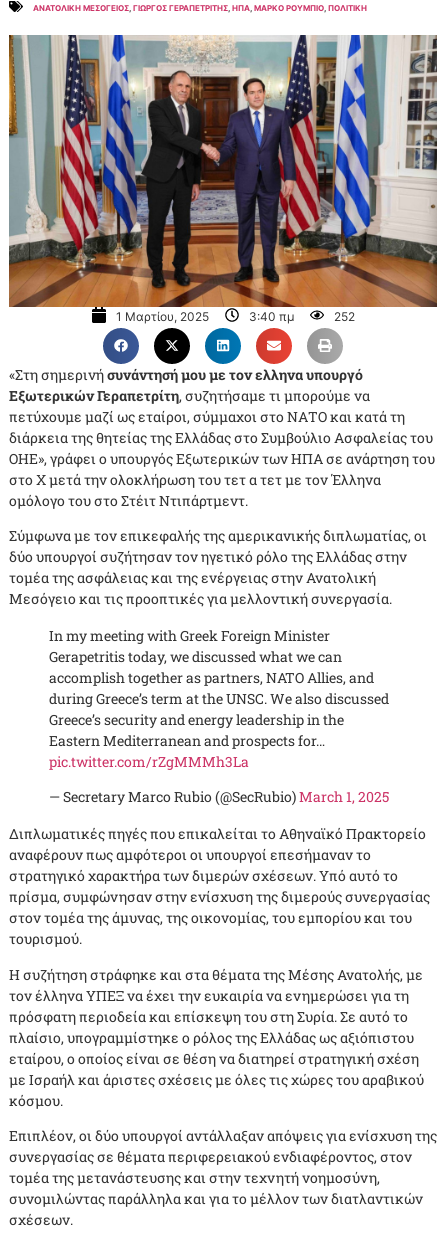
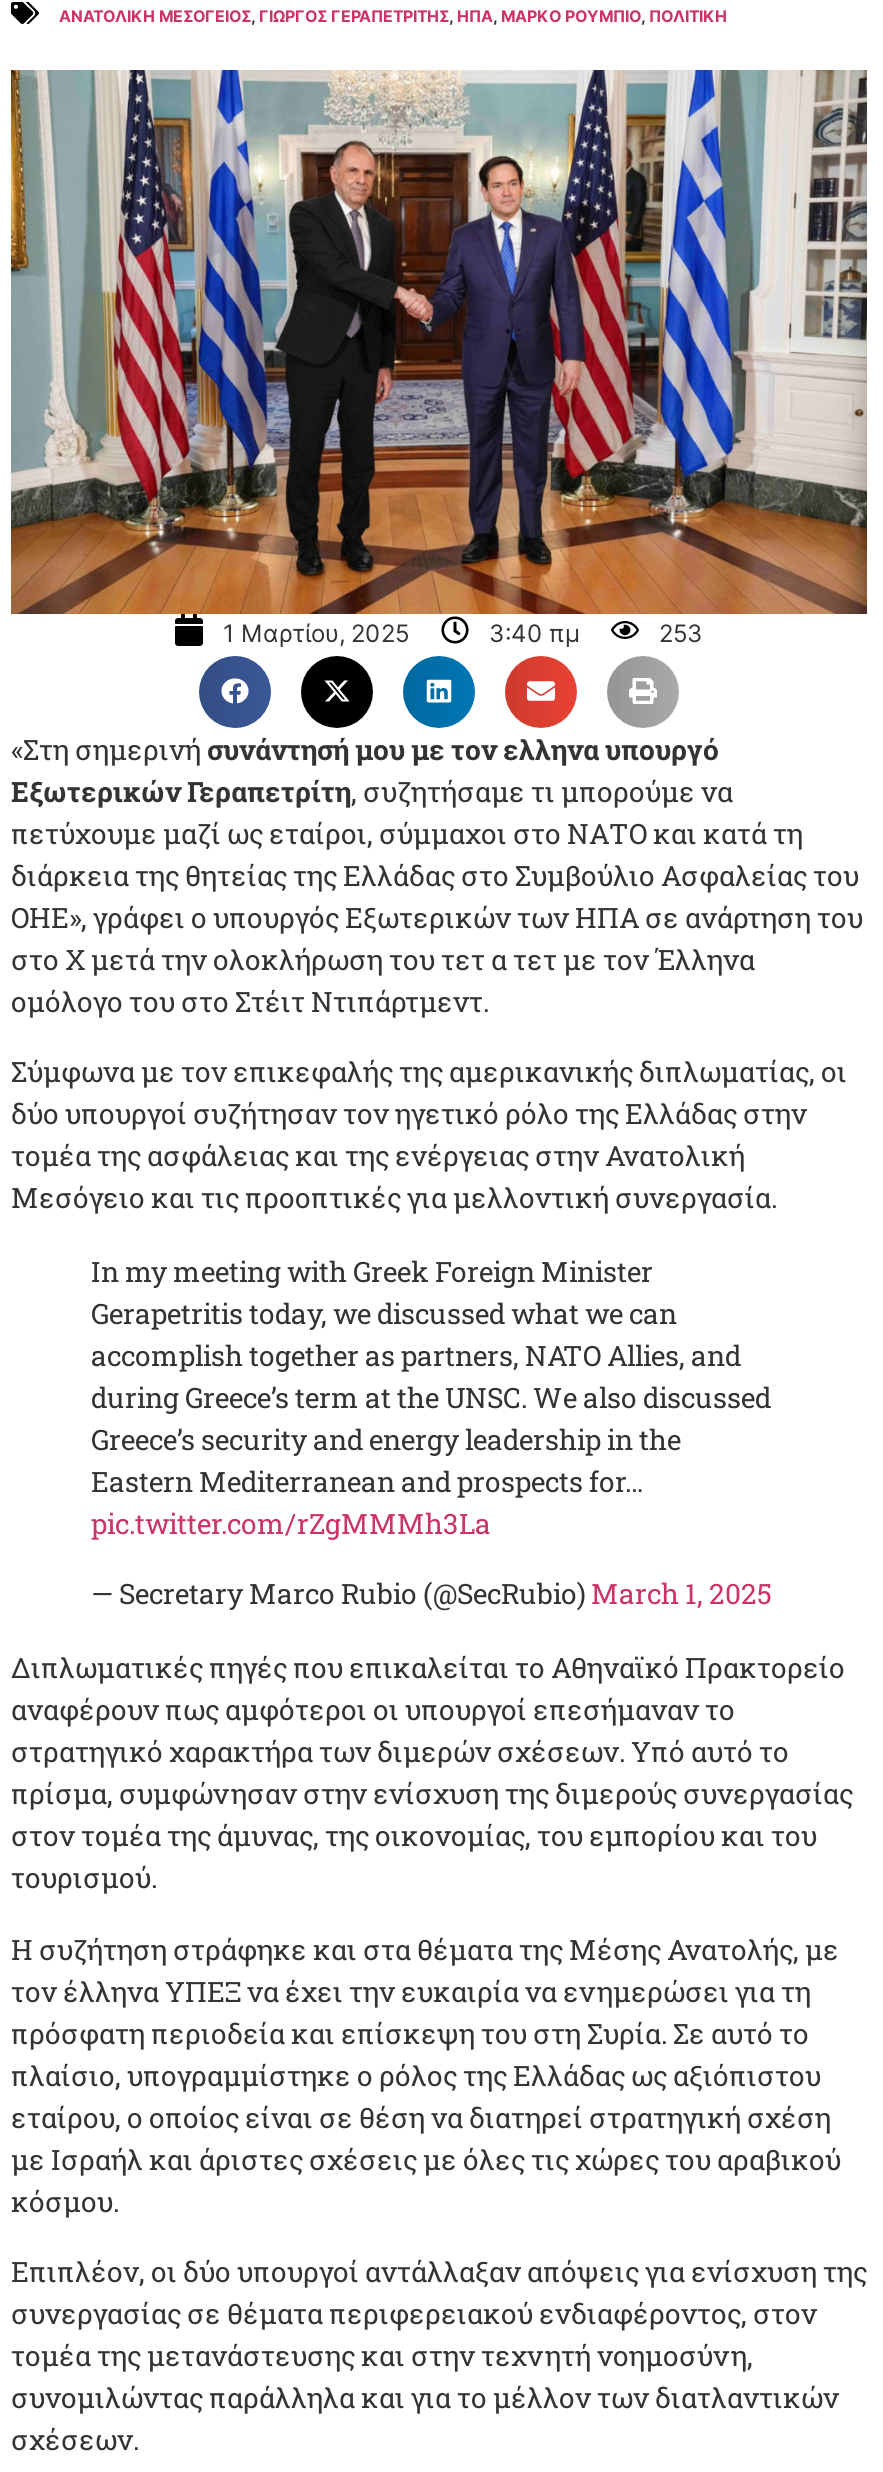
- 252
+ 253
